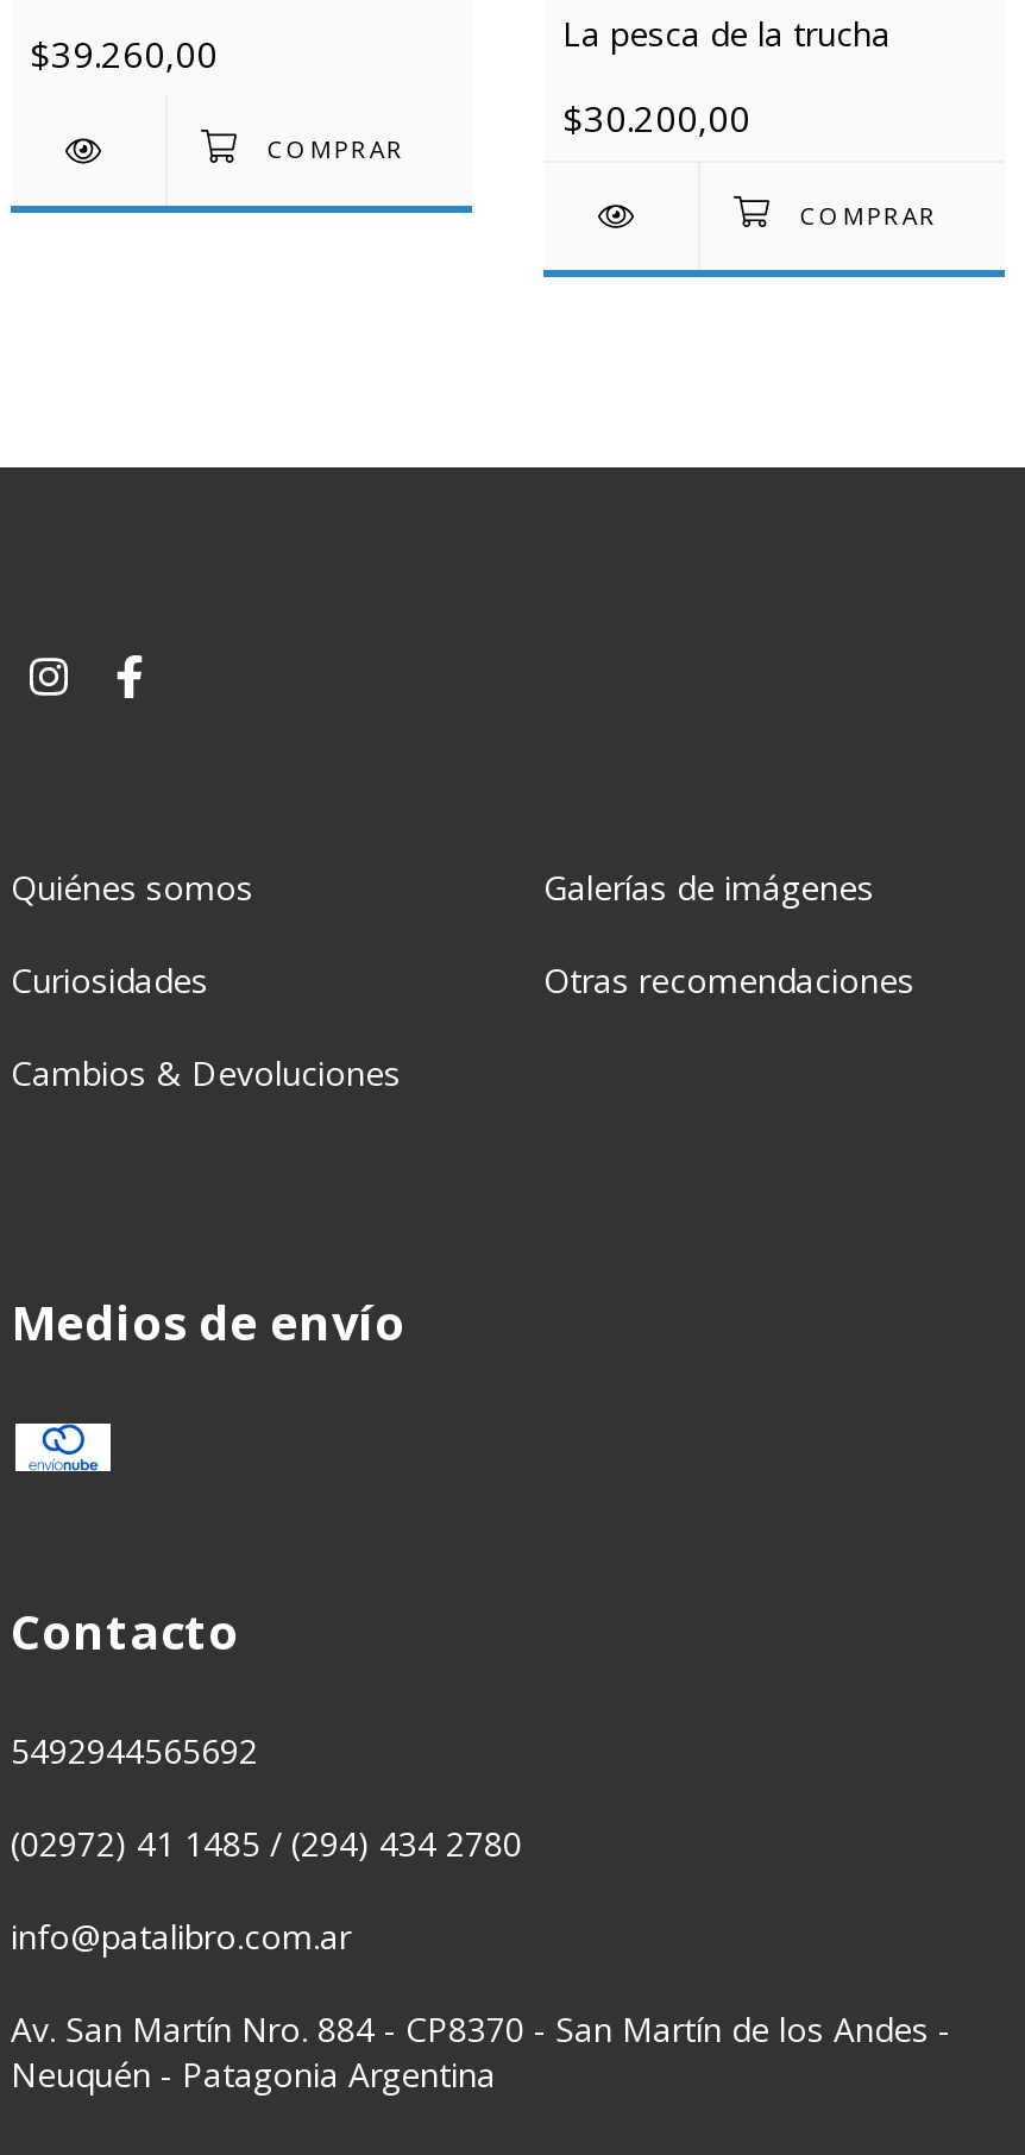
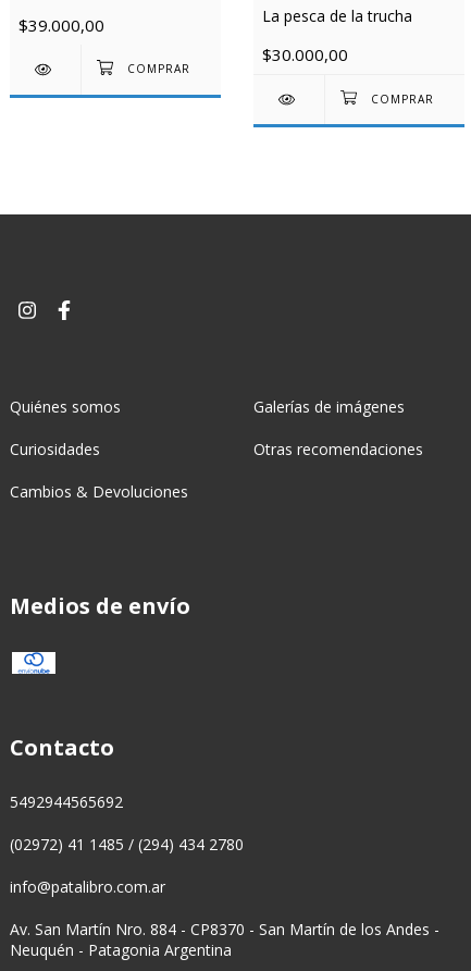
- $39.260,00
+ $39.000,00

- $30.200,00
+ $30.000,00
